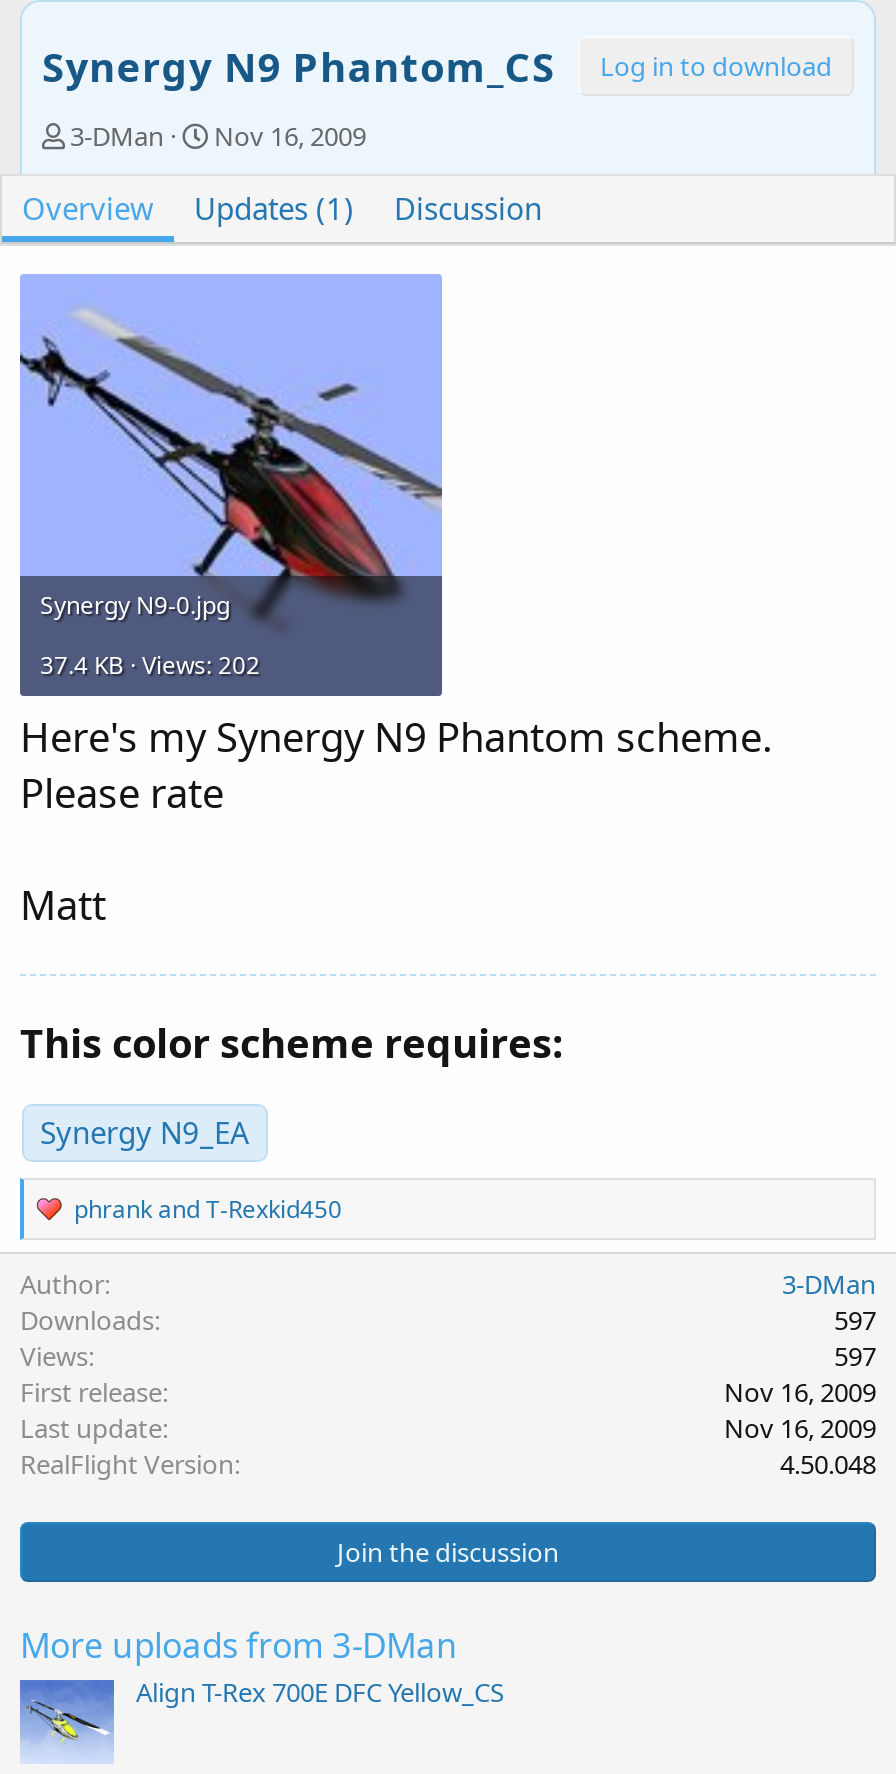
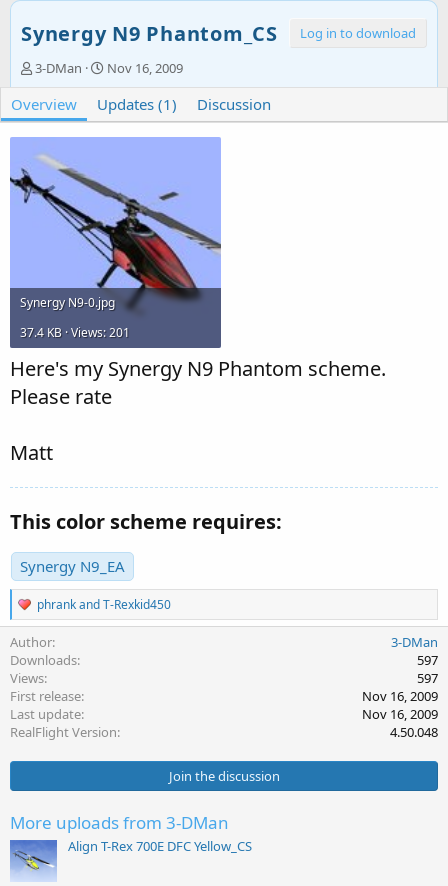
- 37.4 KB · Views: 202
+ 37.4 KB · Views: 201
